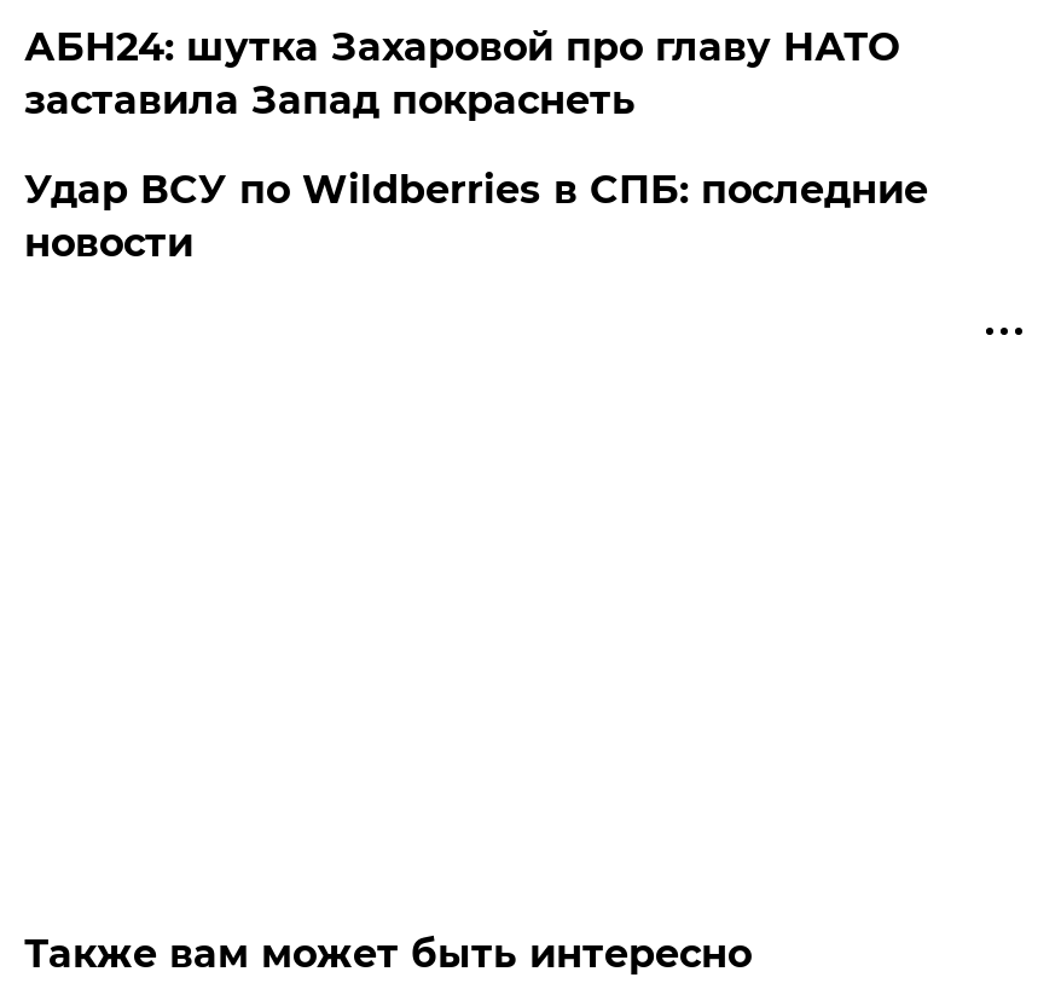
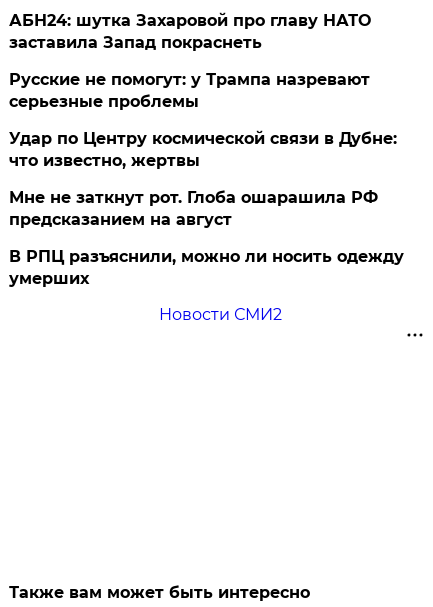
- Удар ВСУ по Wildberries в СПБ: последние
- новости
+ Русские не помогут: у Трампа назревают
+ серьезные проблемы
+ Удар по Центру космической связи в Дубне:
+ что известно, жертвы
+ Мне не заткнут рот. Глоба ошарашила РФ
+ предсказанием на август
+ В РПЦ разъяснили, можно ли носить одежду
+ умерших
+ Новости СМИ2
